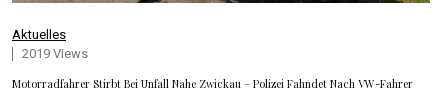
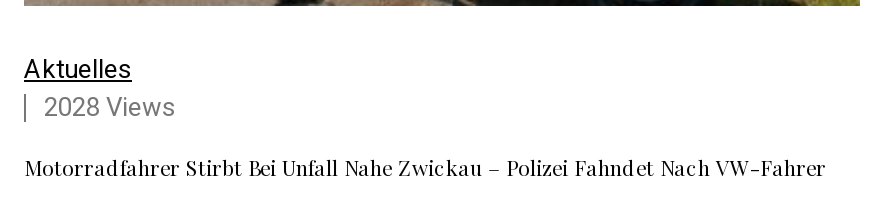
- 2019 Views
+ 2028 Views
